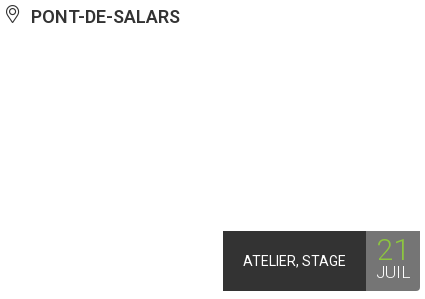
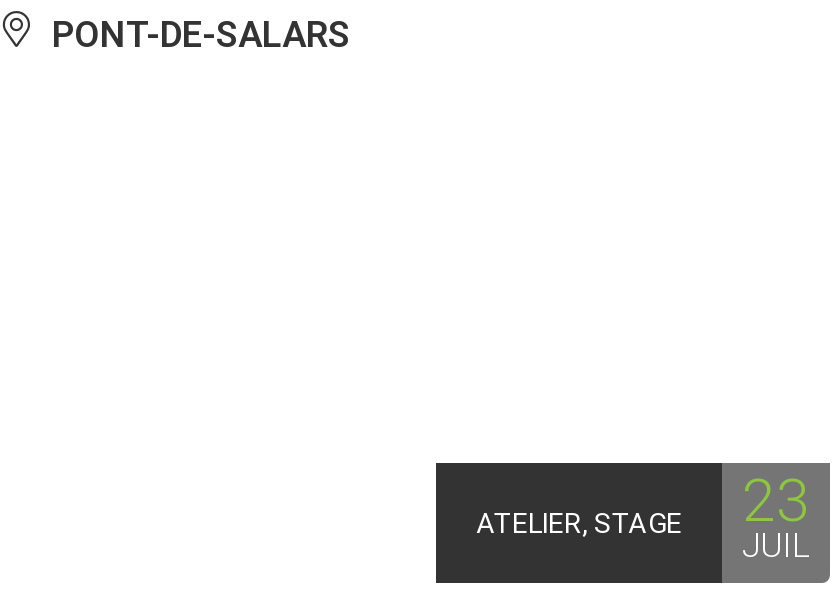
- ATELIER, STAGE 21
+ ATELIER, STAGE 23
